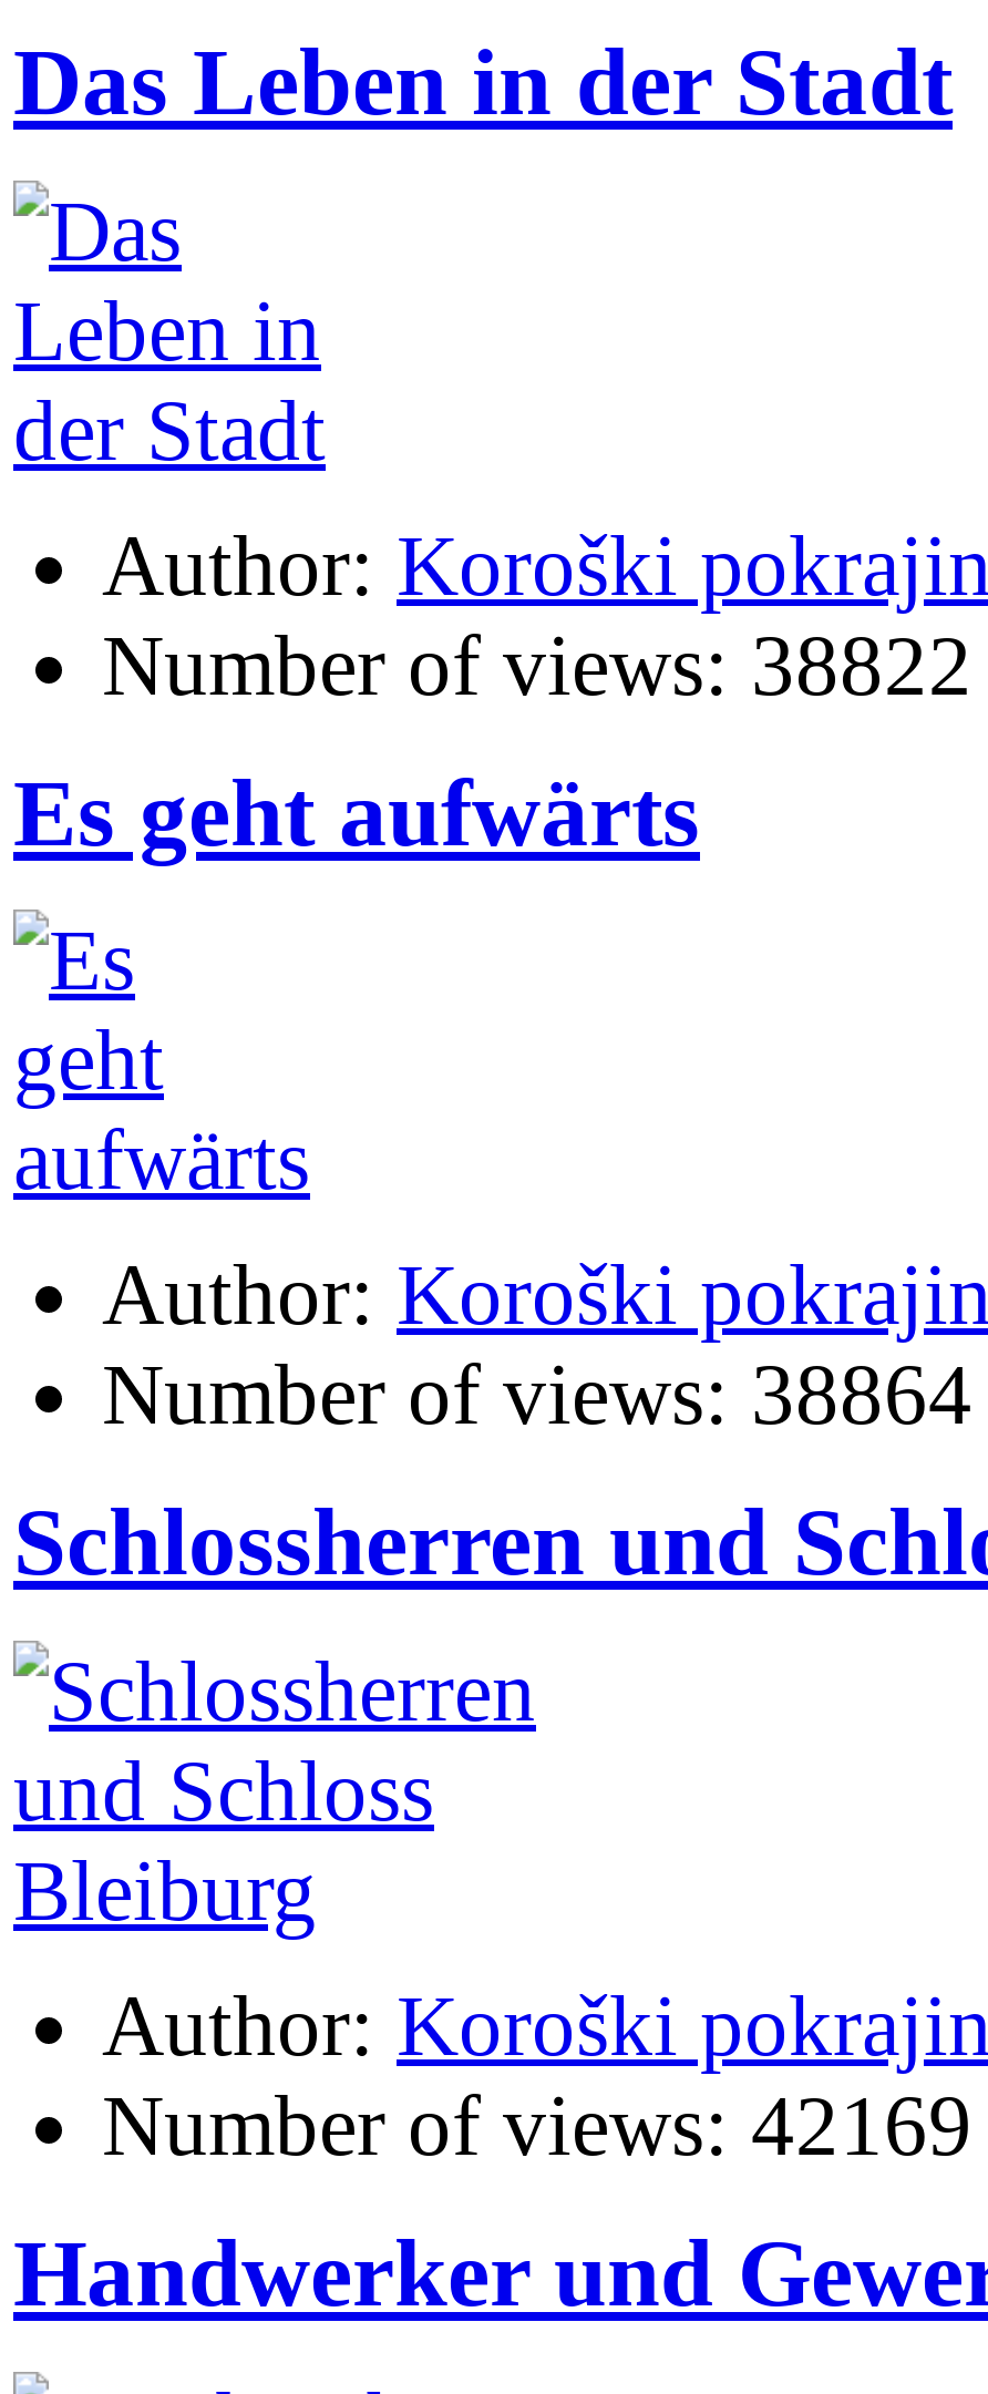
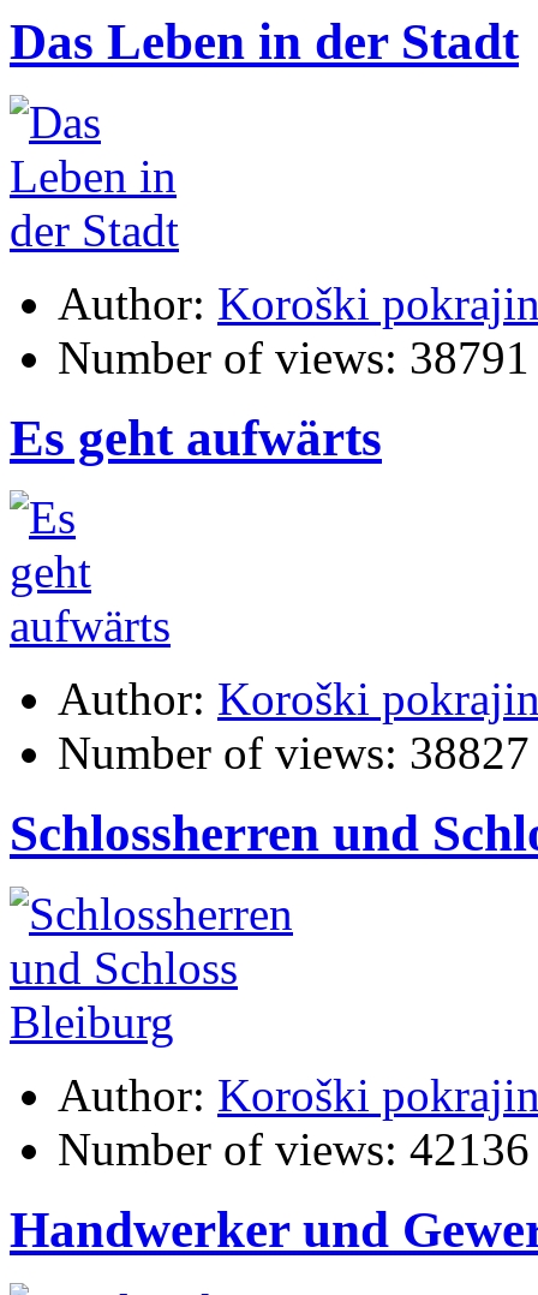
- Number of views: 38822
+ Number of views: 38791

- Number of views: 38864
+ Number of views: 38827

- Number of views: 42169
+ Number of views: 42136
